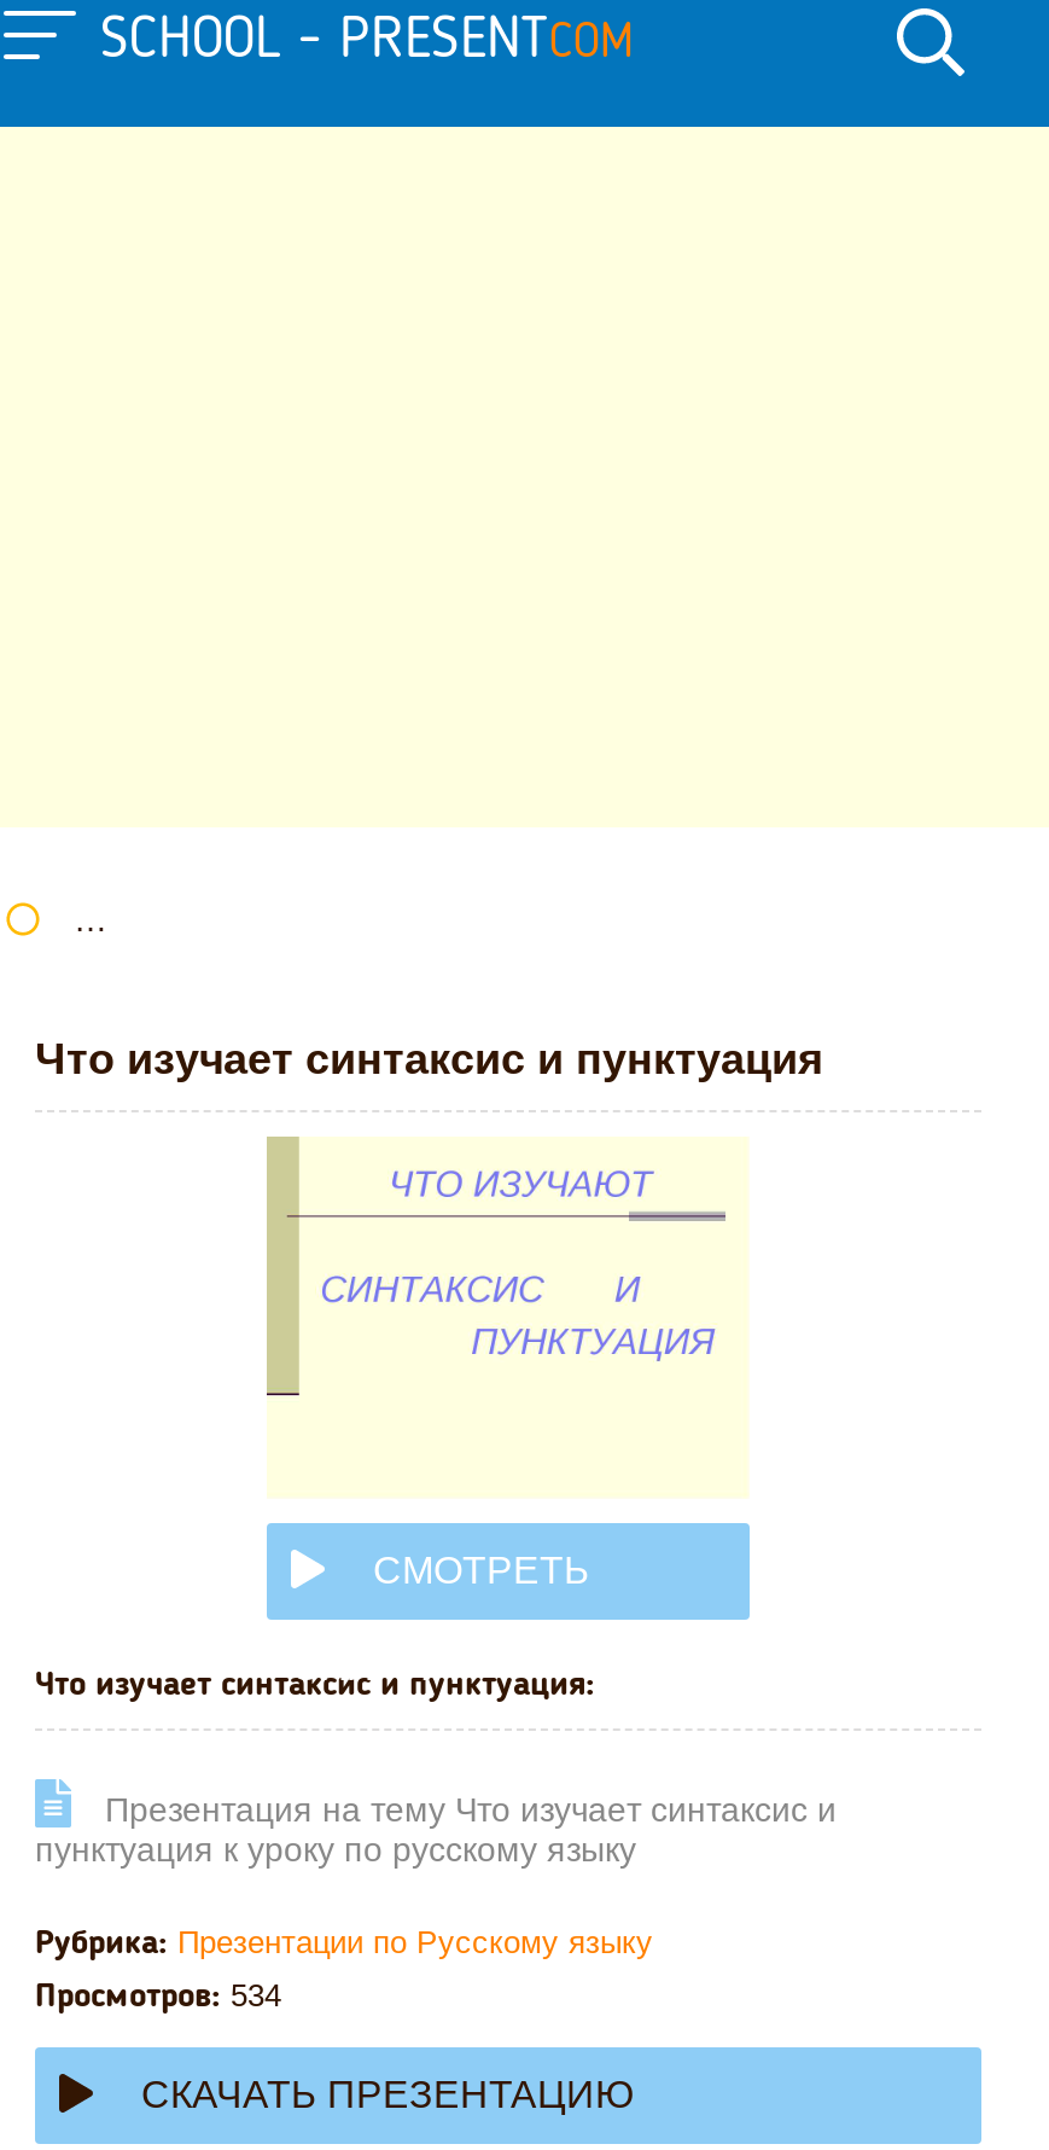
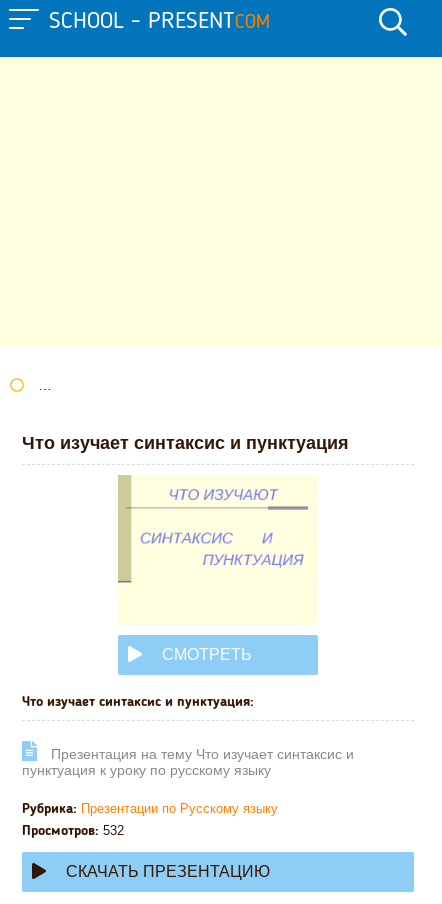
- Просмотров: 534
+ Просмотров: 532
